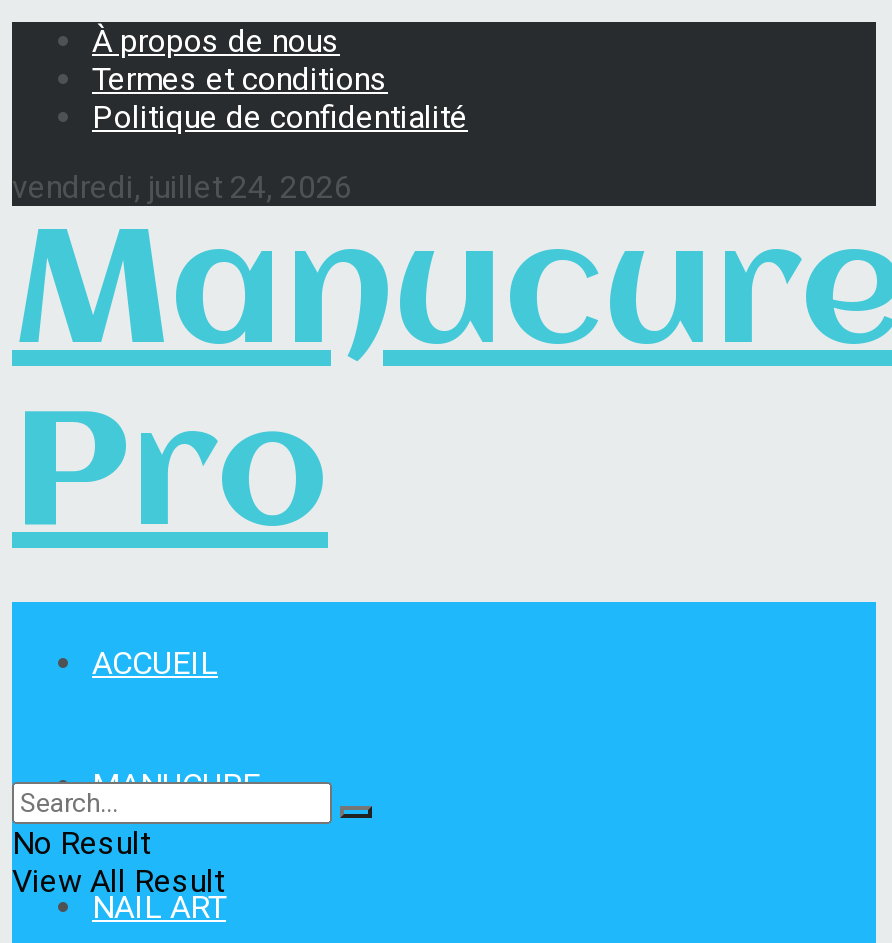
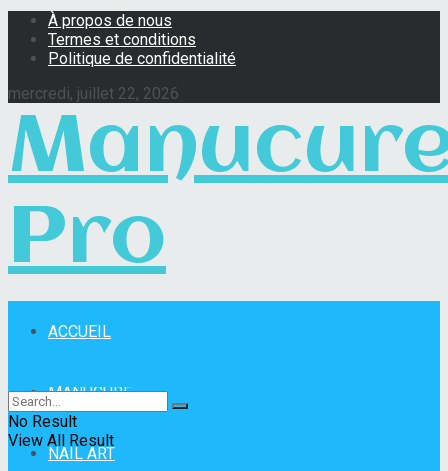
- vendredi, juillet 24, 2026
+ mercredi, juillet 22, 2026
